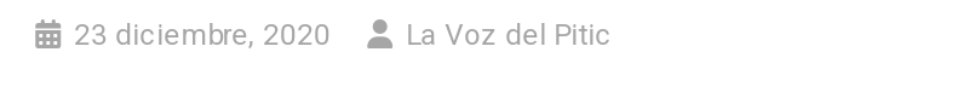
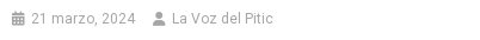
- 23 diciembre, 2020
+ 21 marzo, 2024
